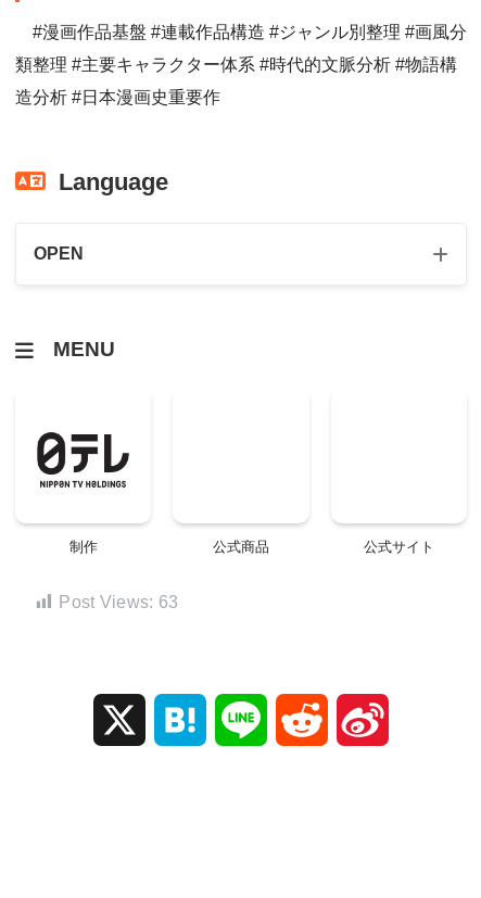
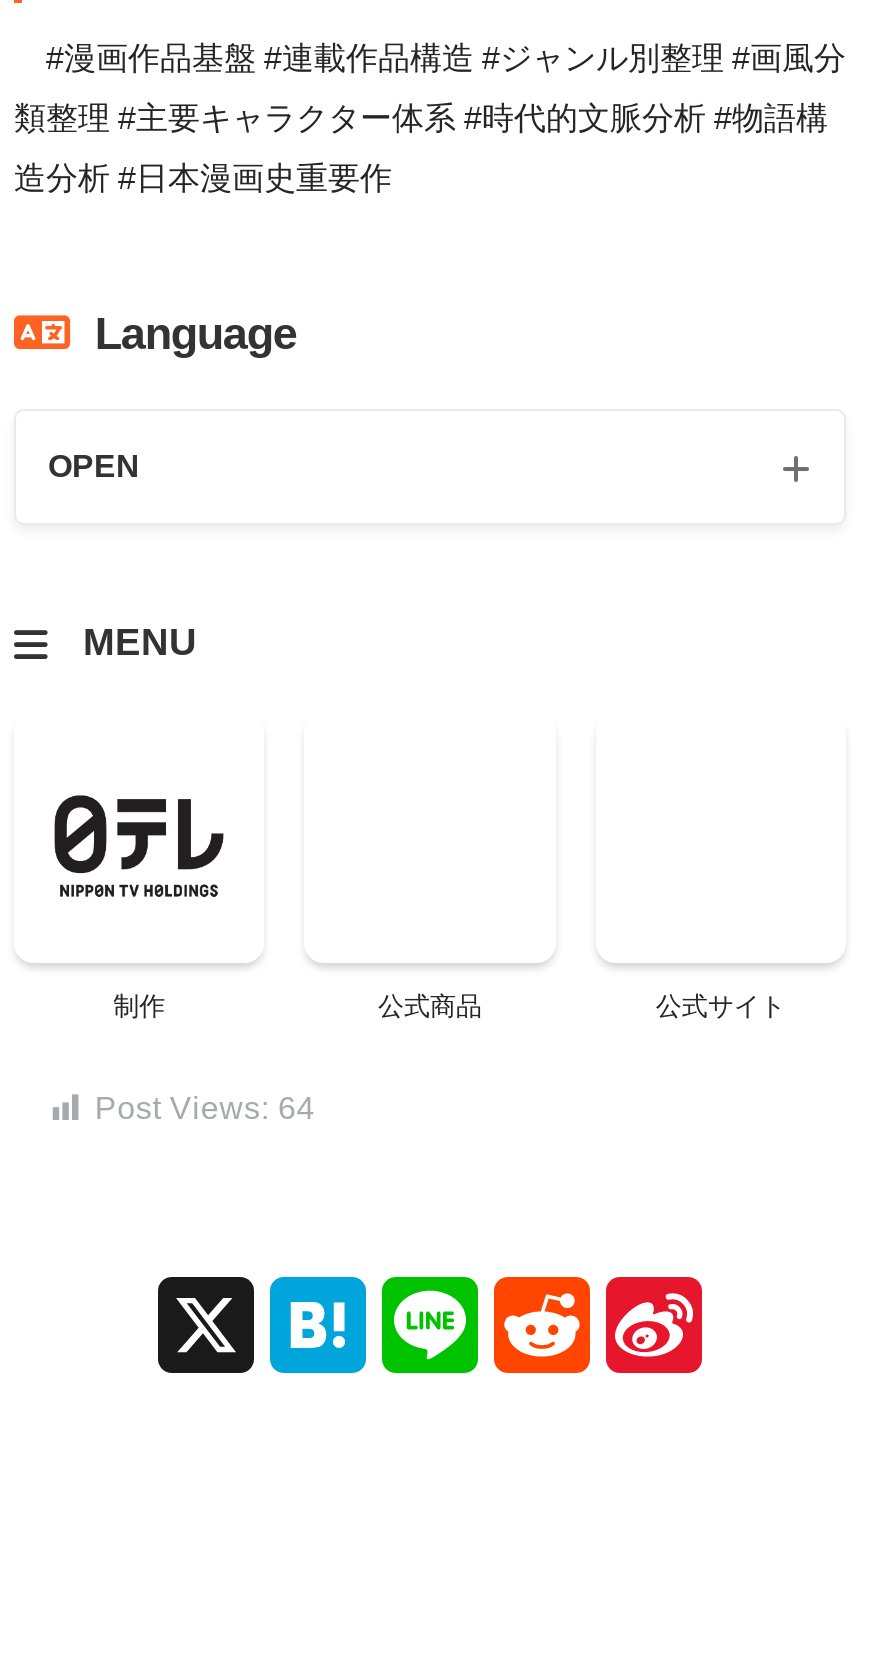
- Post Views: 63
+ Post Views: 64
